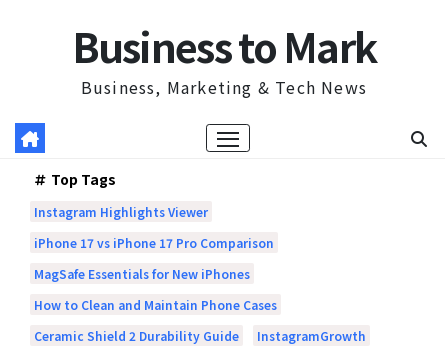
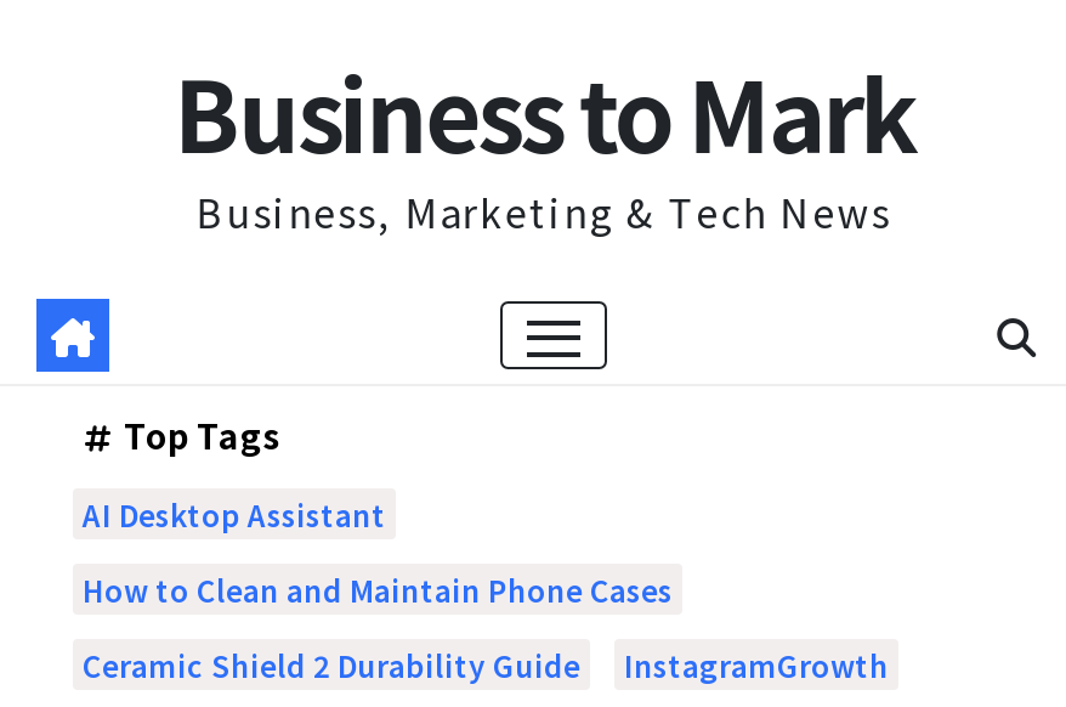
- Instagram Highlights Viewer
- iPhone 17 vs iPhone 17 Pro Comparison
- MagSafe Essentials for New iPhones
+ AI Desktop Assistant
